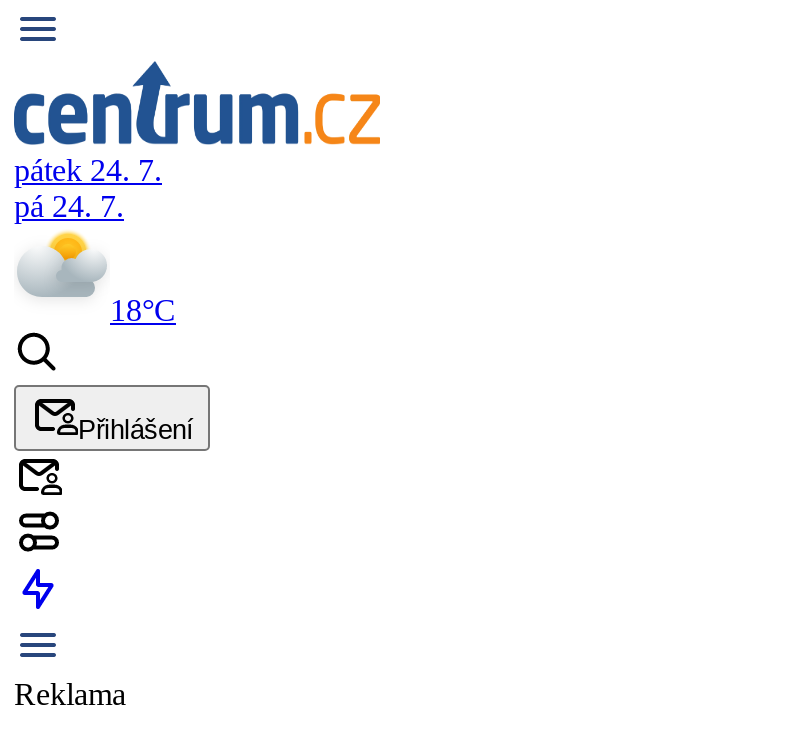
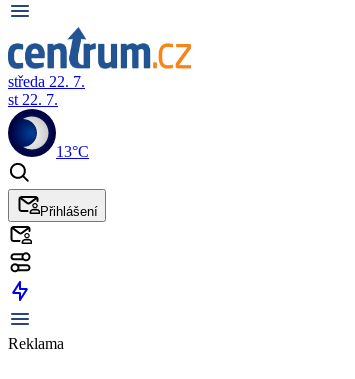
- pátek 24. 7.
- pá 24. 7.
+ středa 22. 7.
+ st 22. 7.

- [image]
- 18°C
+ [image]
+ 13°C
